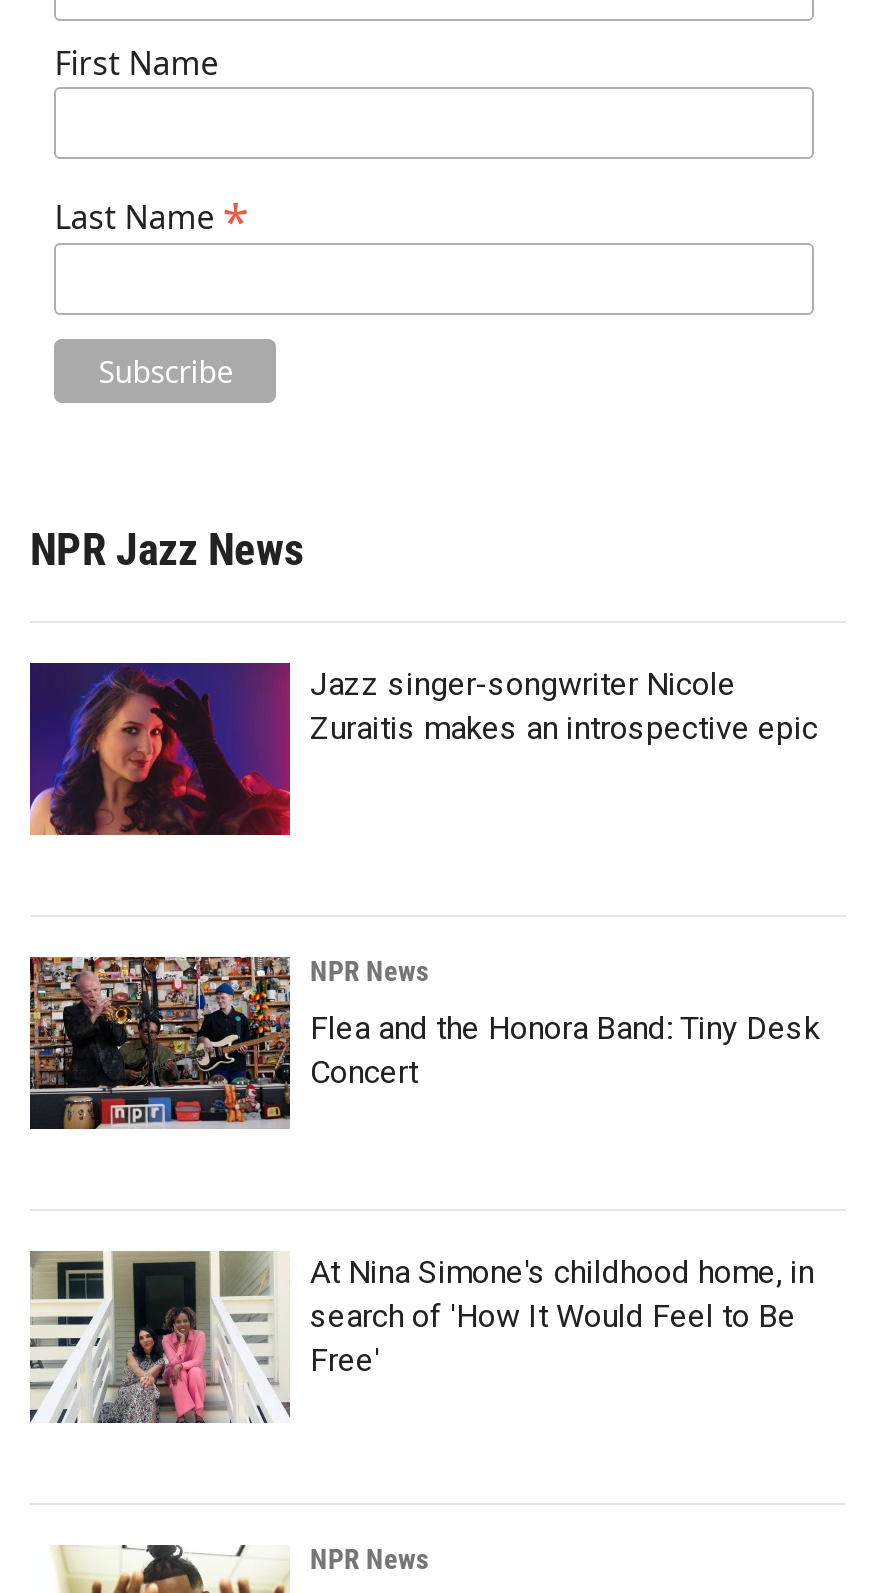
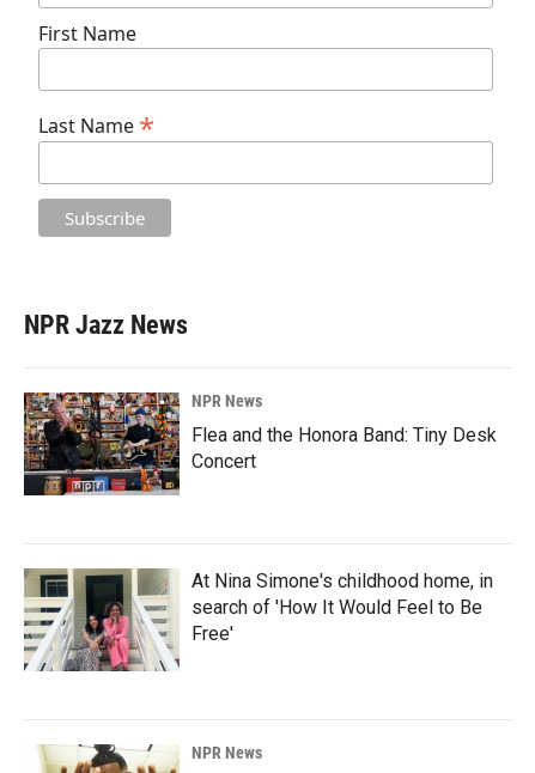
- [image]
- Jazz singer-songwriter Nicole
- Zuraitis makes an introspective epic
